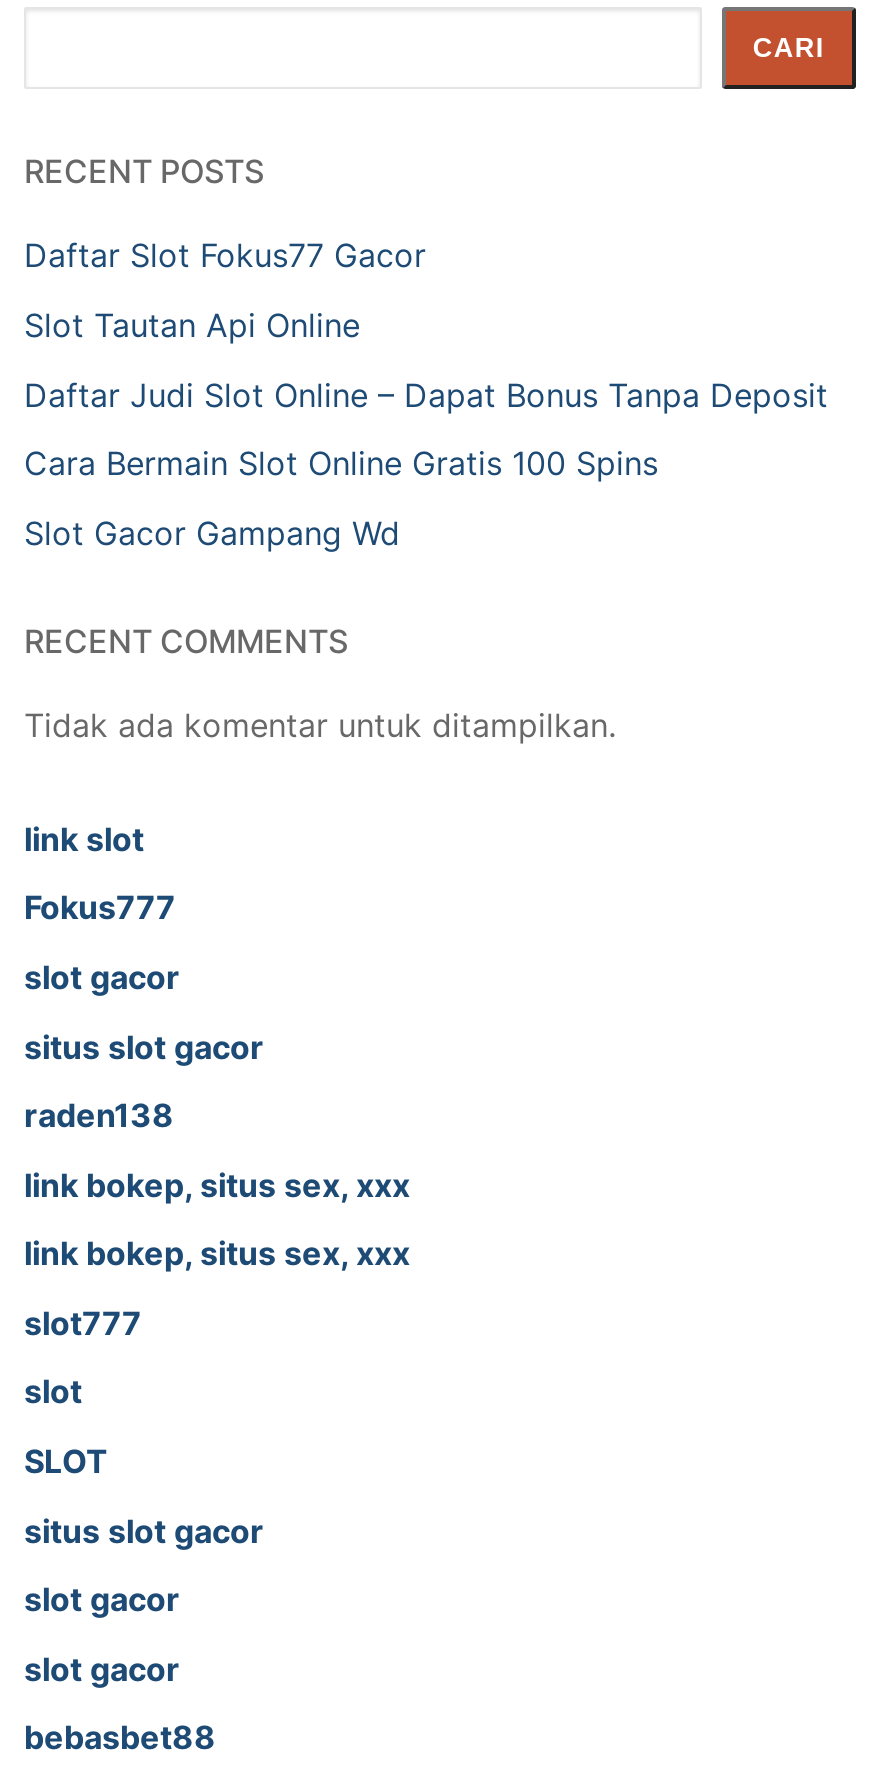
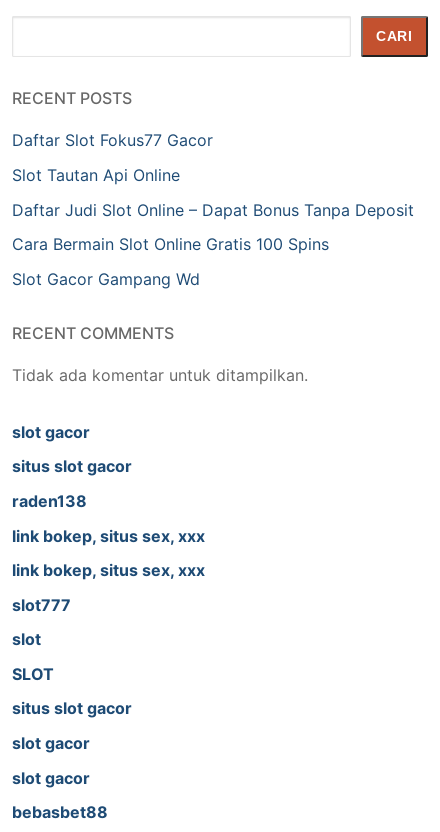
- link slot
- Fokus777
